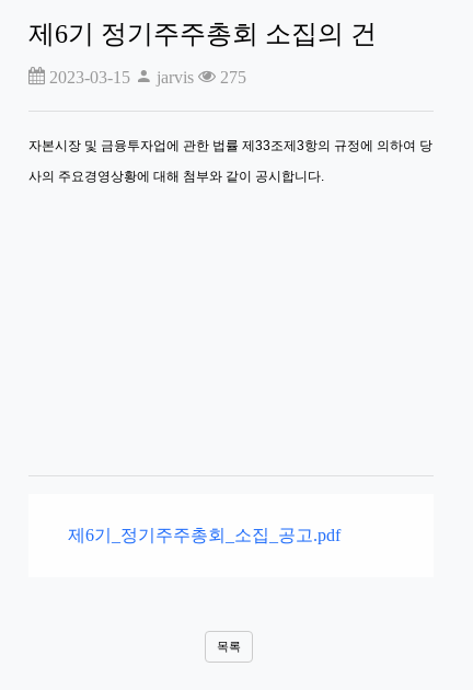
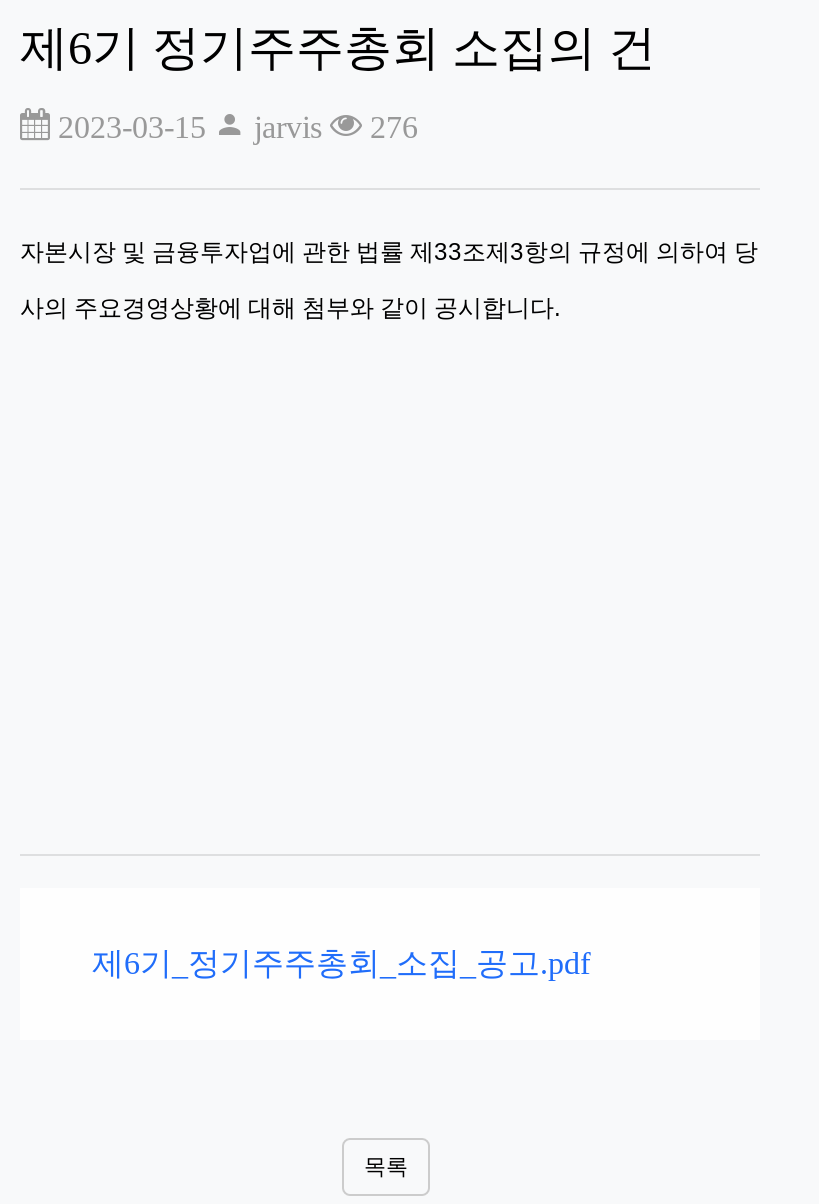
- 2023-03-15 jarvis 275
+ 2023-03-15 jarvis 276
